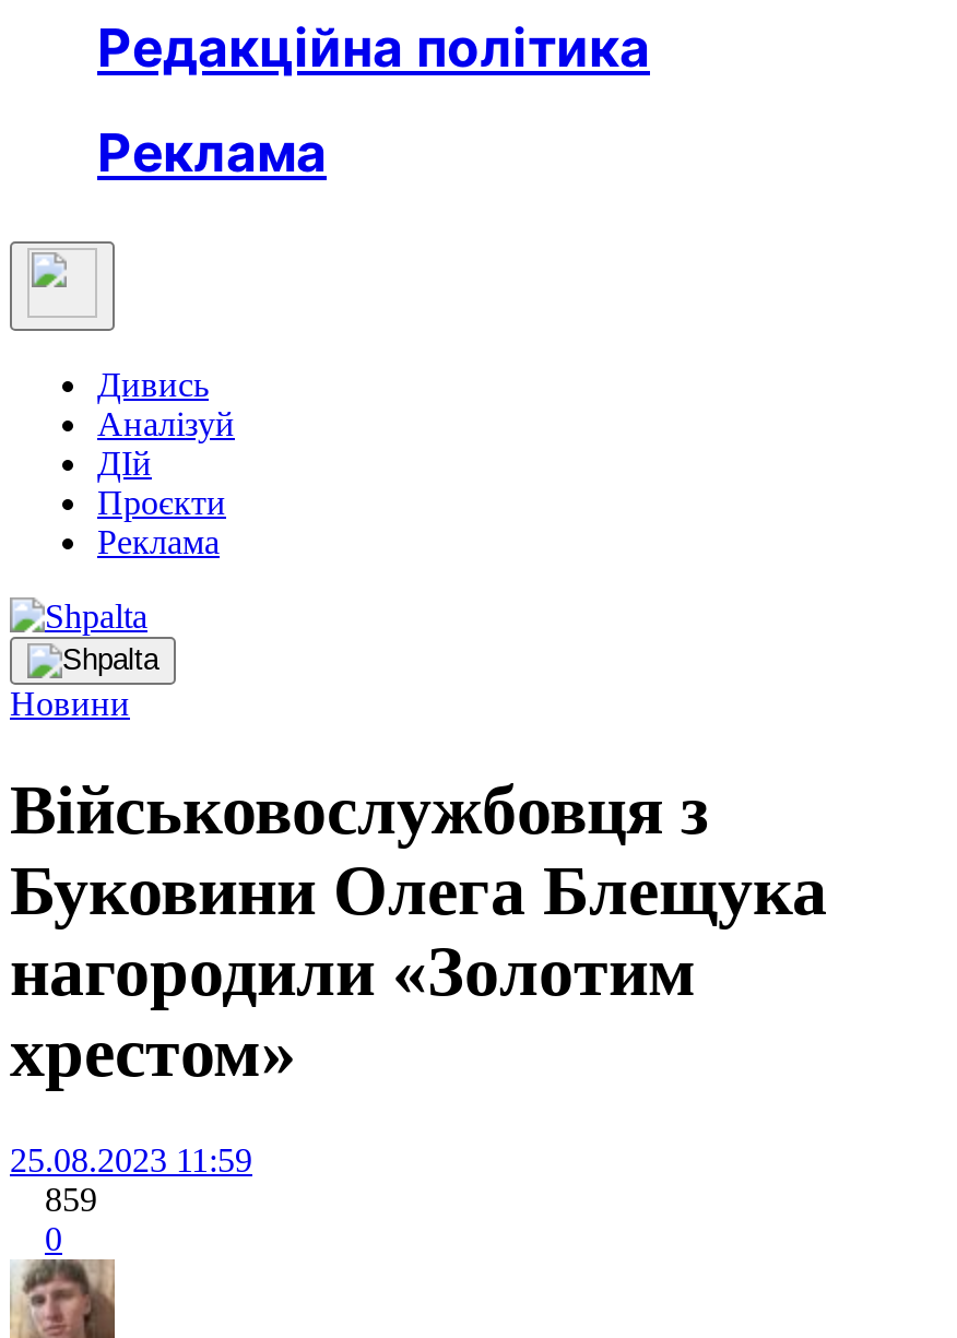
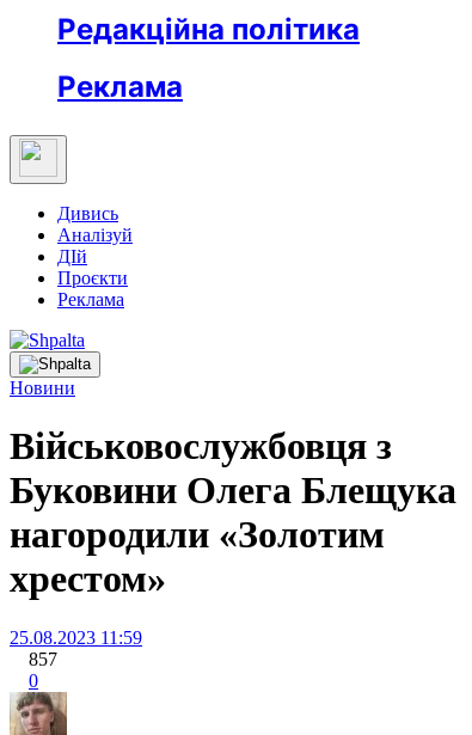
- 859
+ 857
